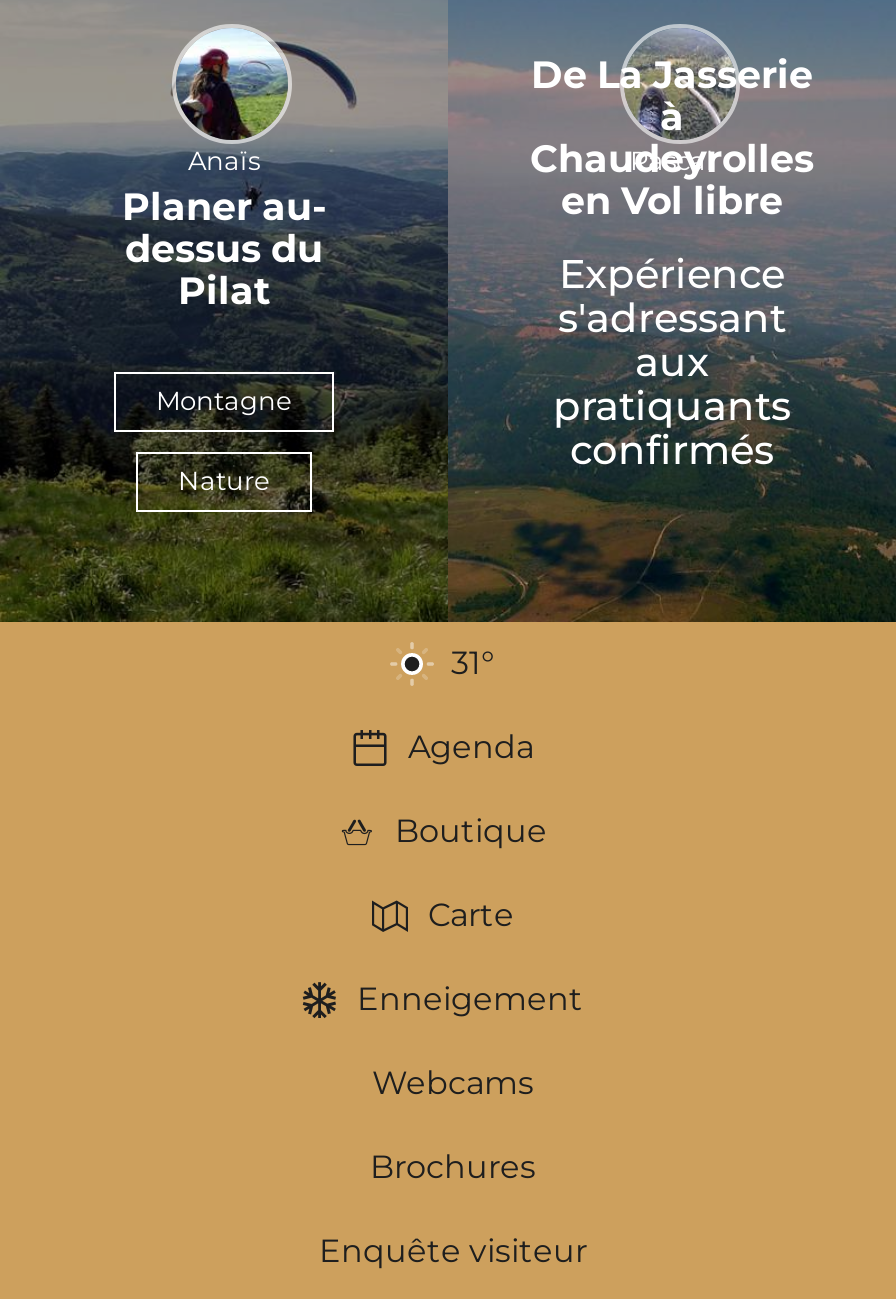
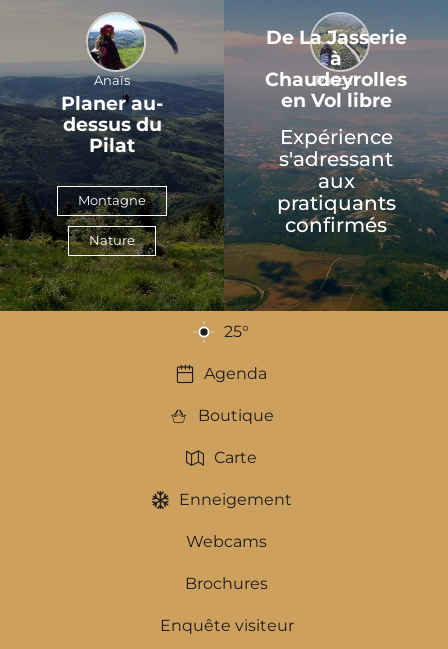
- 31°
+ 25°
